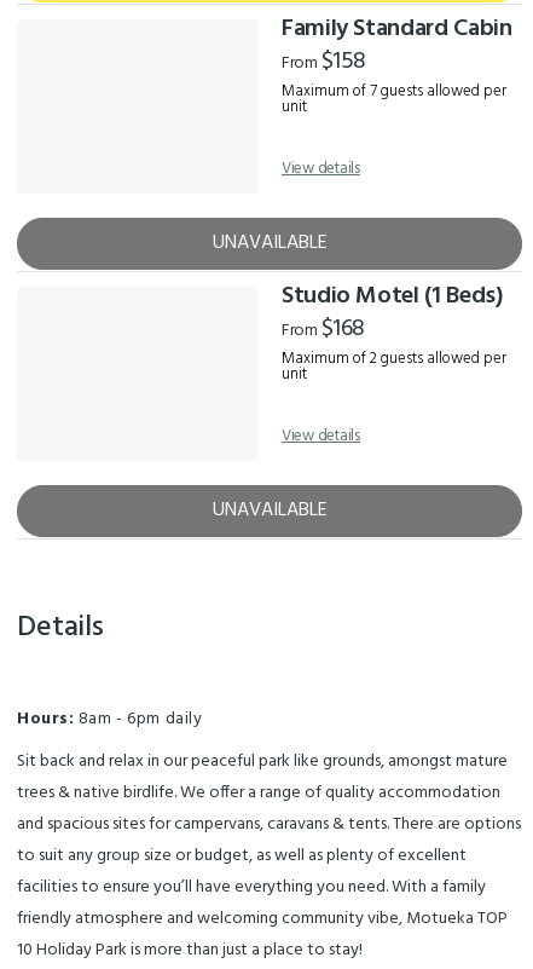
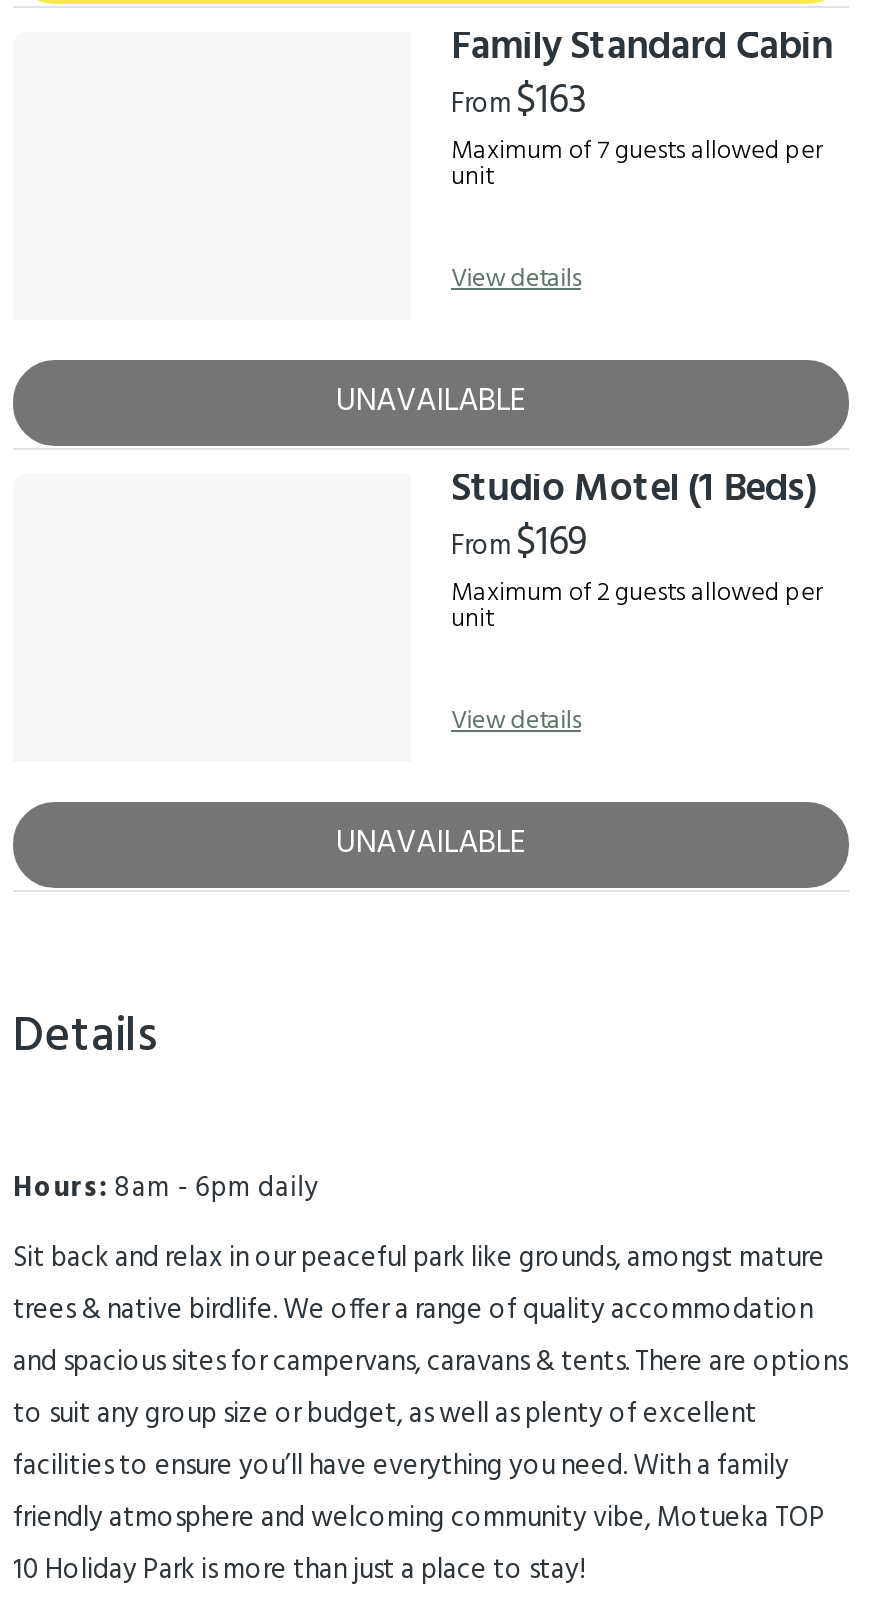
- From$158
+ From$163

- From$168
+ From$169
